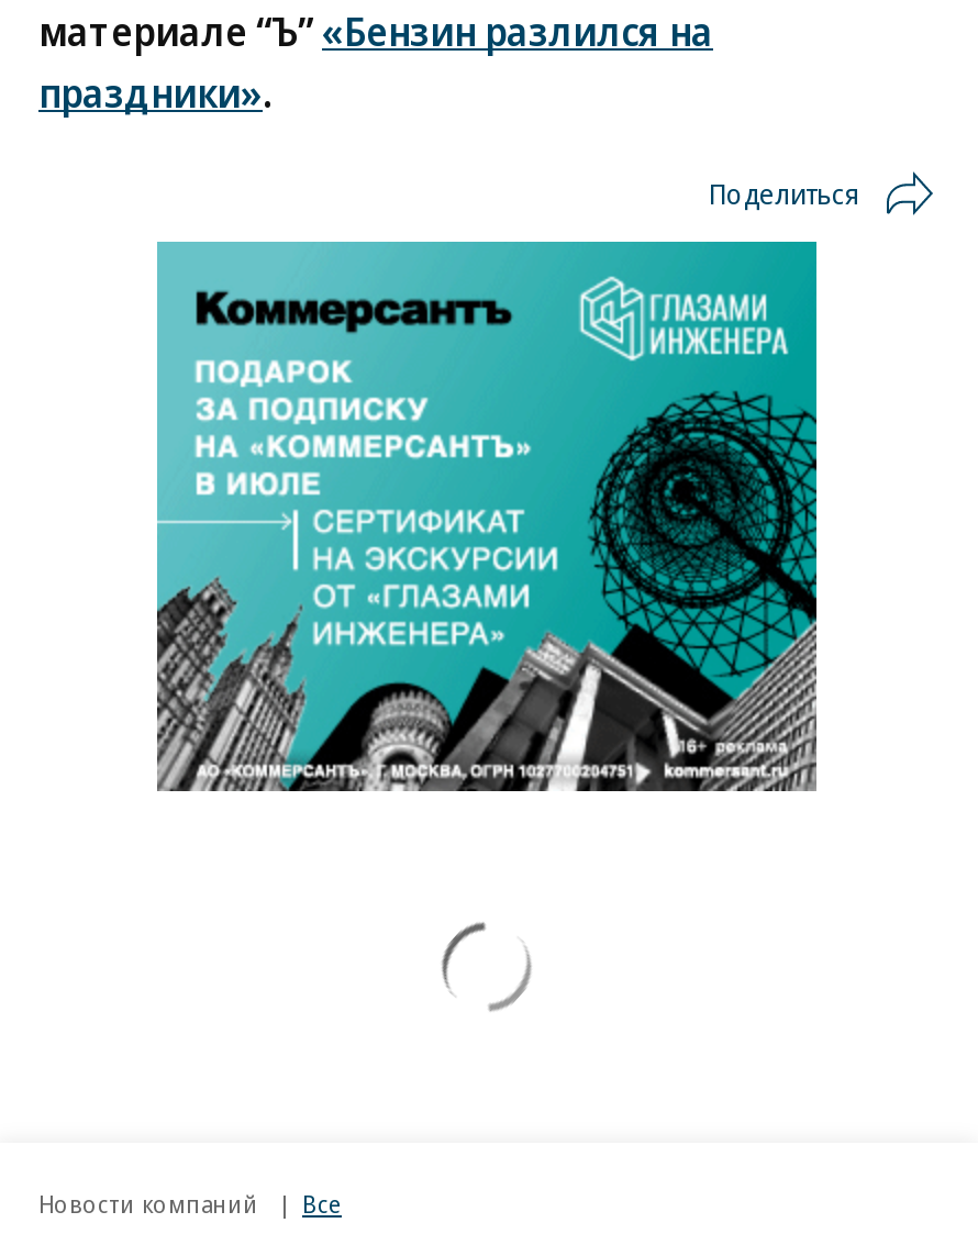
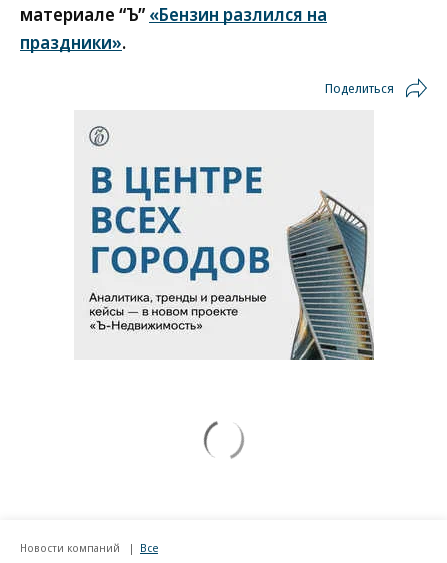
- [image]
+ [image]
